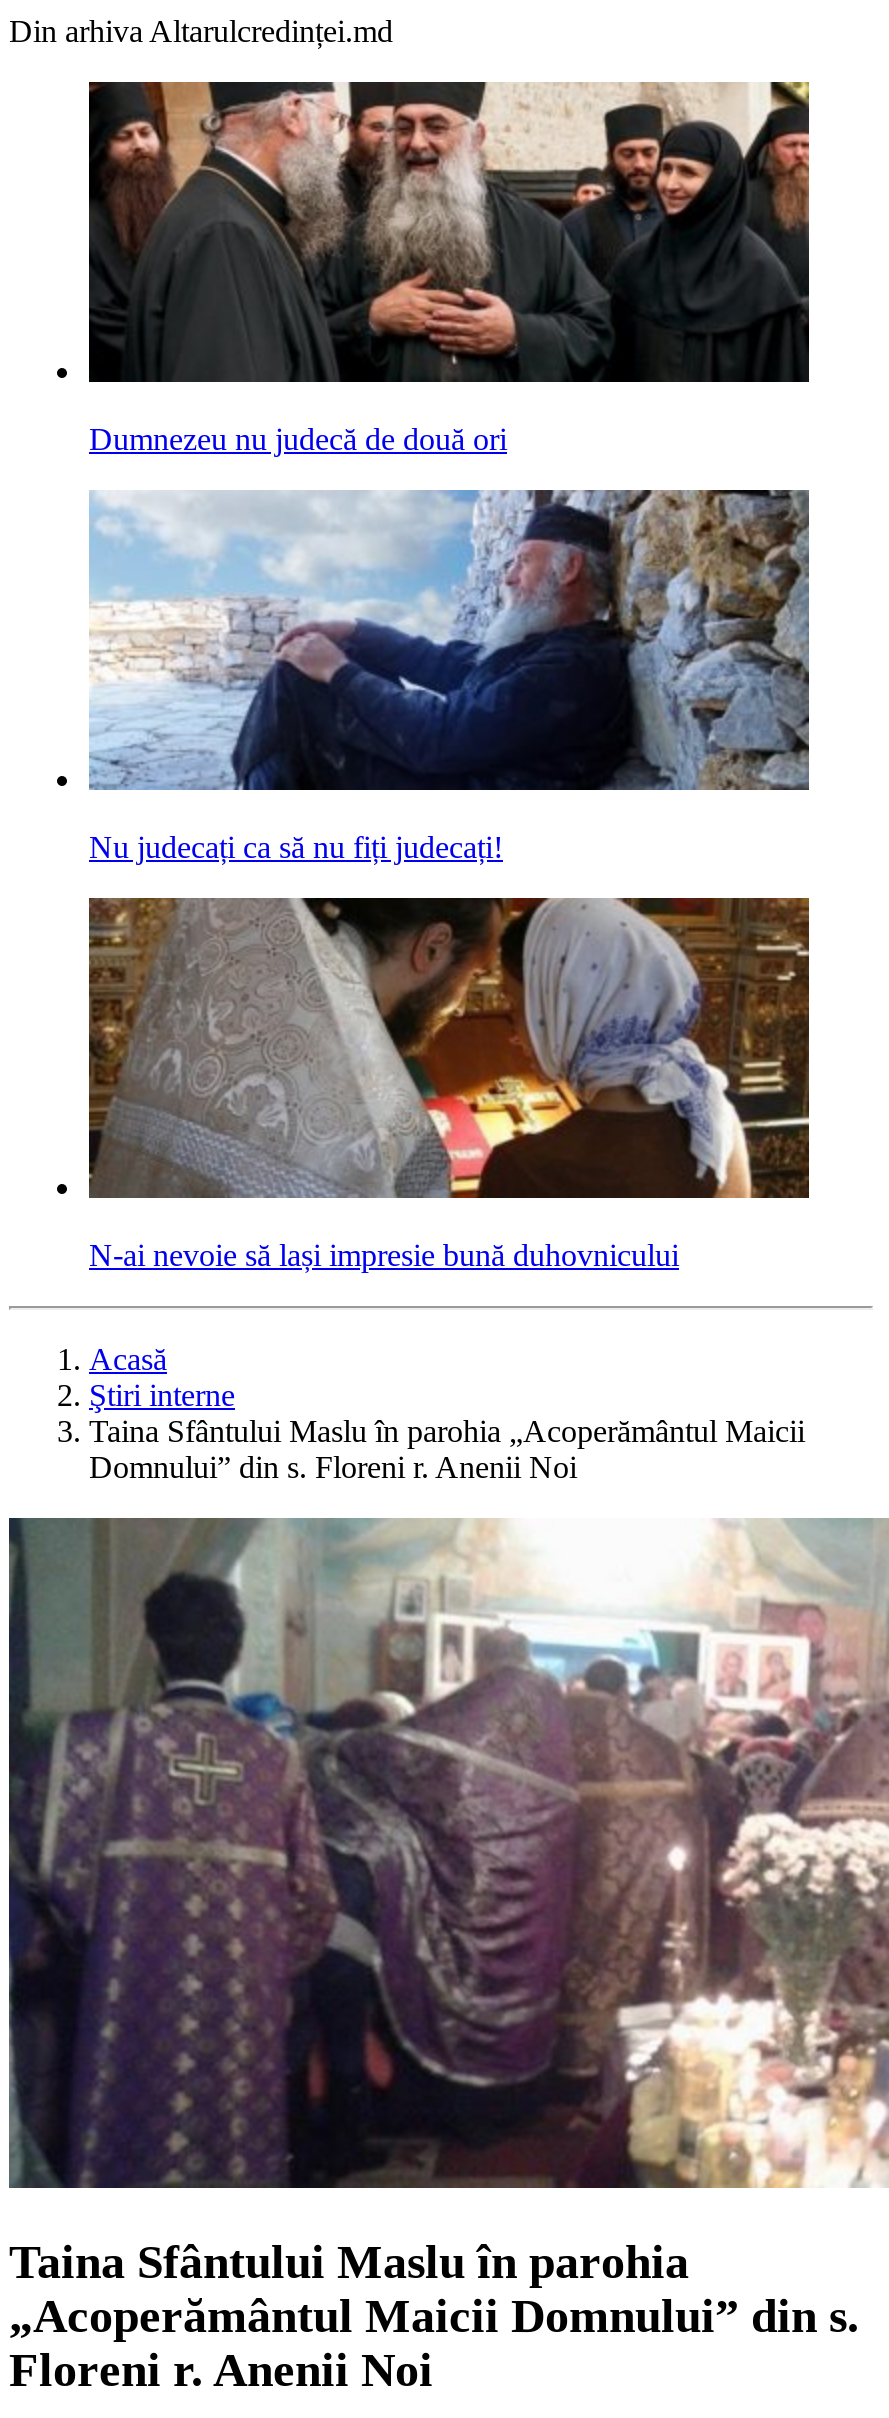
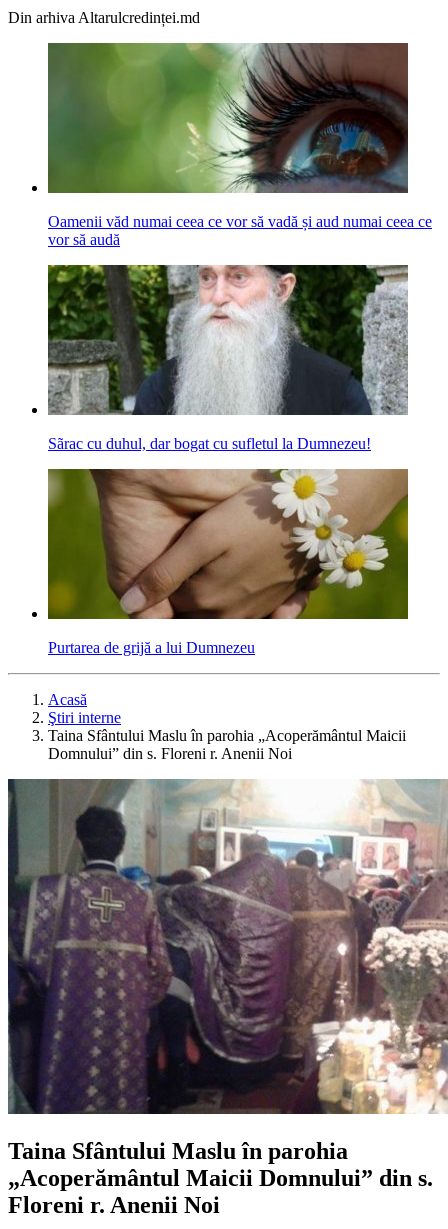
- [image]
- Dumnezeu nu judecă de două ori
+ [image]
+ Oamenii văd numai ceea ce vor să vadă și aud numai ceea ce
+ vor să audă

- [image]
- Nu judecați ca să nu fiți judecați!
+ [image]
+ Sãrac cu duhul, dar bogat cu sufletul la Dumnezeu!

- [image]
- N-ai nevoie să lași impresie bună duhovnicului
+ [image]
+ Purtarea de grijă a lui Dumnezeu
